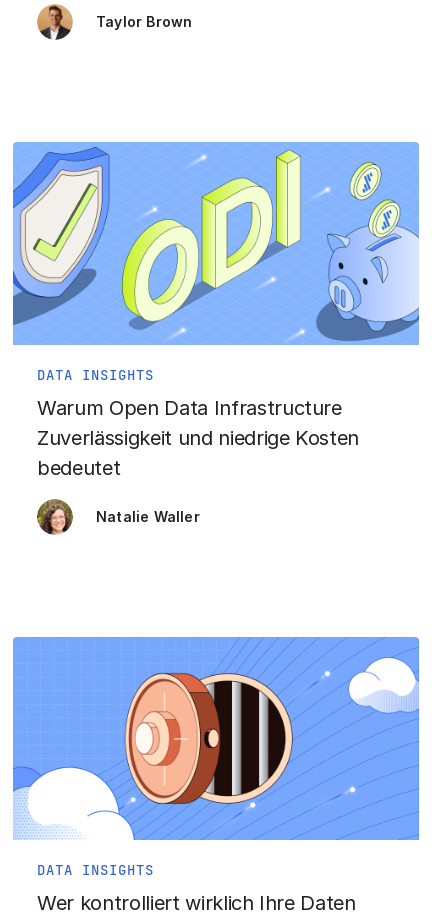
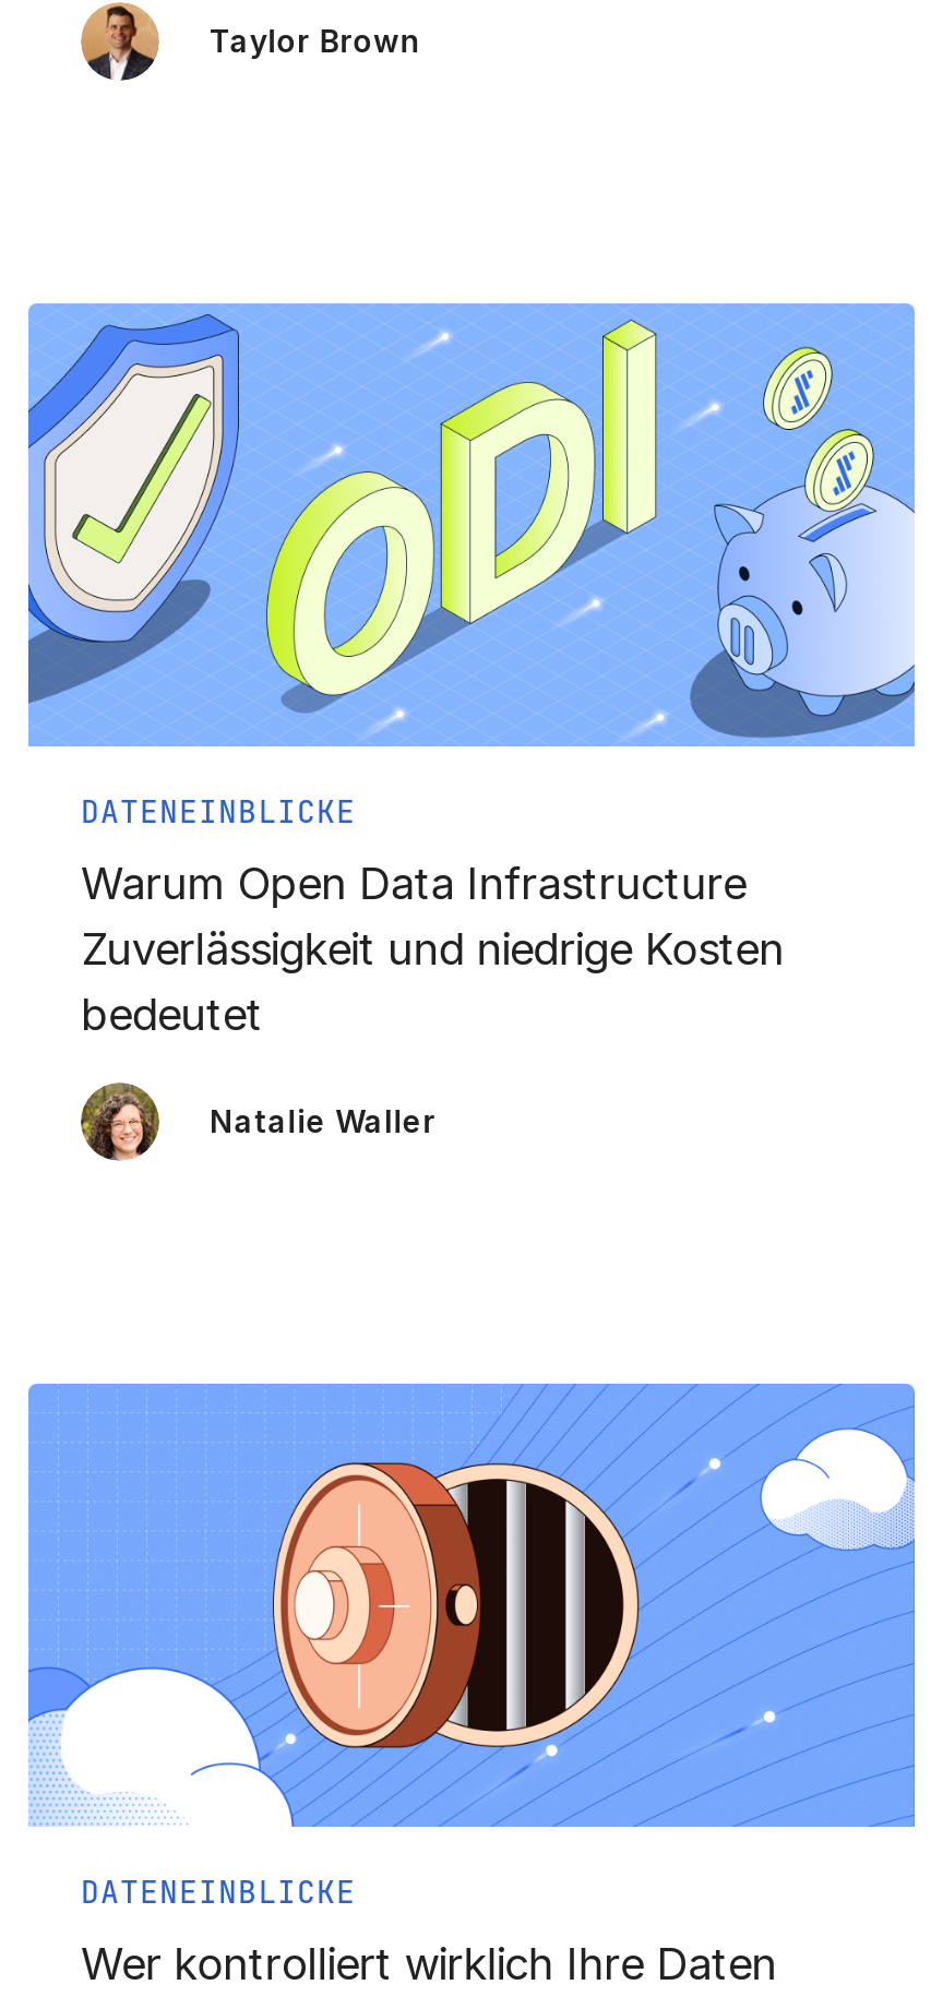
- DATA INSIGHTS
+ DATENEINBLICKE

- DATA INSIGHTS
+ DATENEINBLICKE
